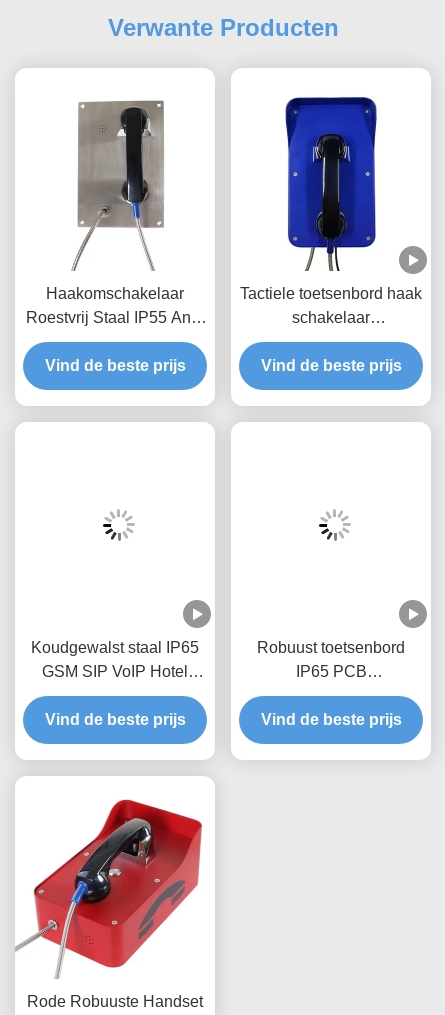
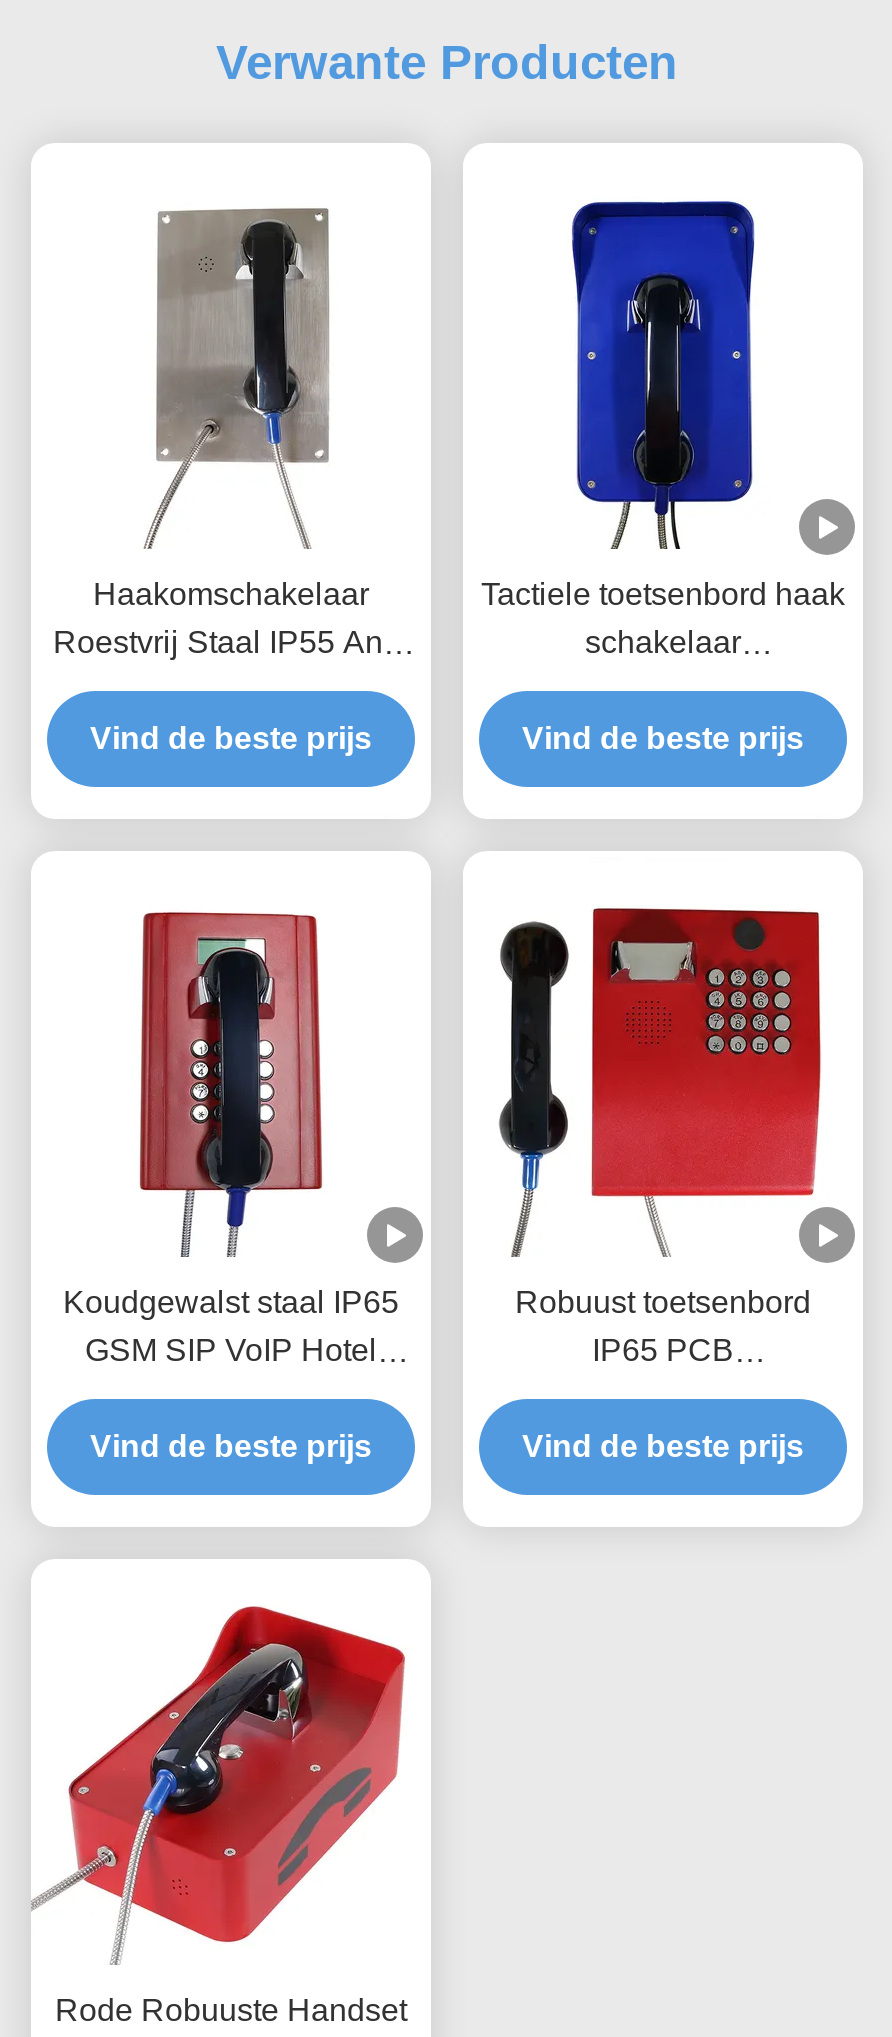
+ [image]

+ [image]

+ [image]
